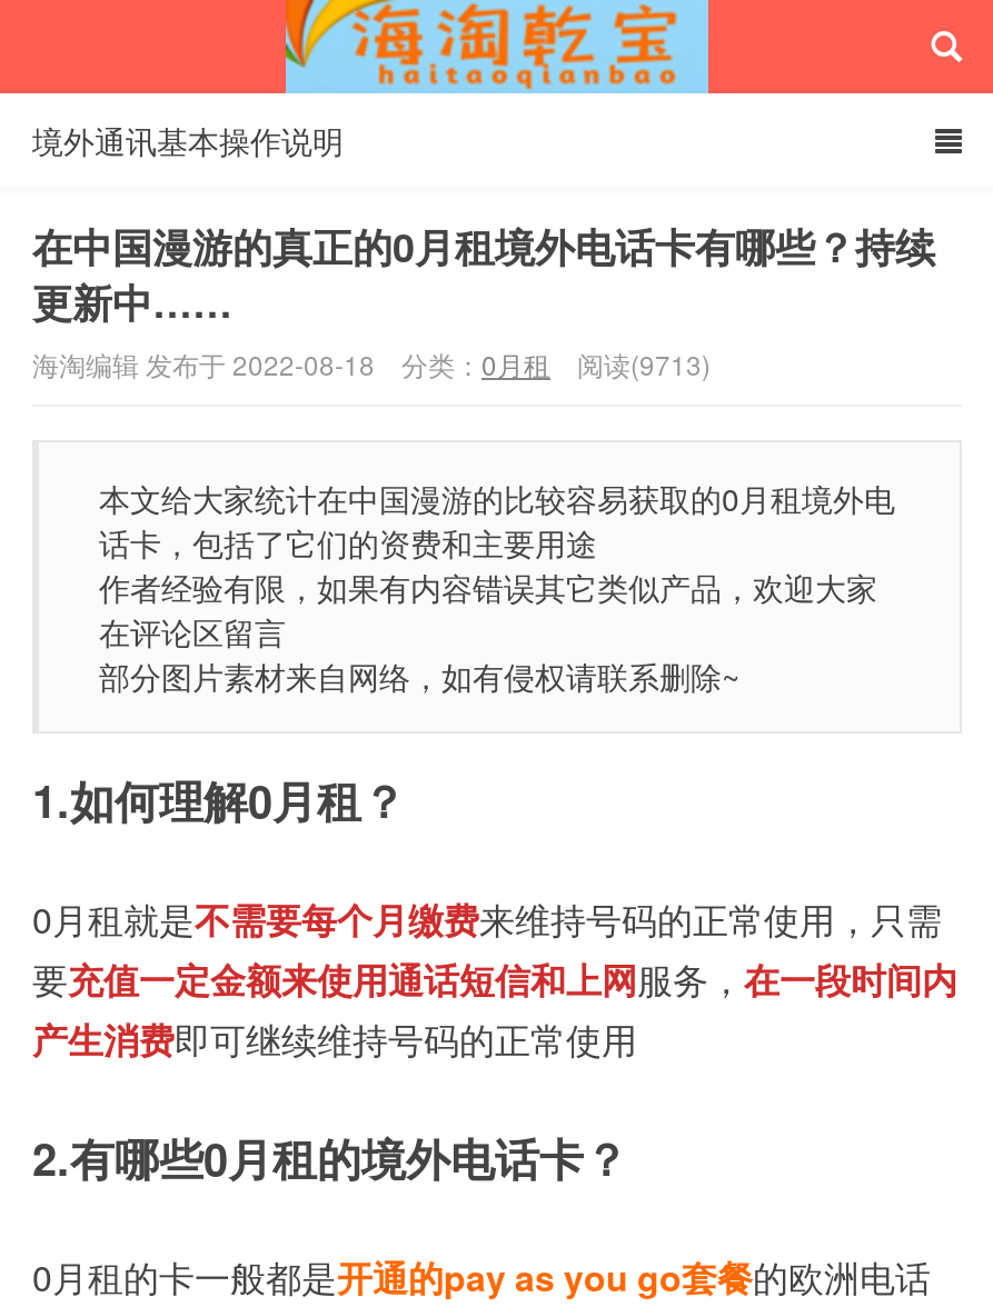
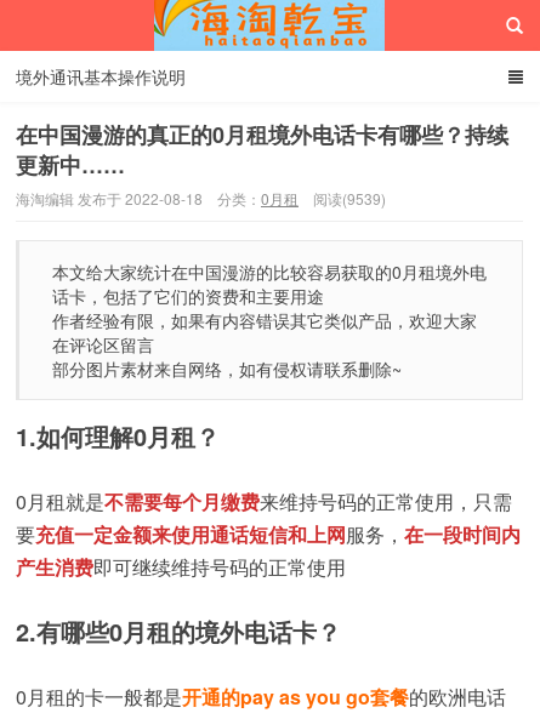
- 阅读(9713)
+ 阅读(9539)
